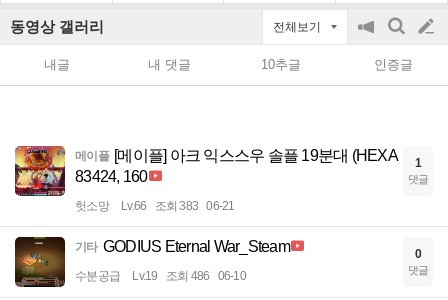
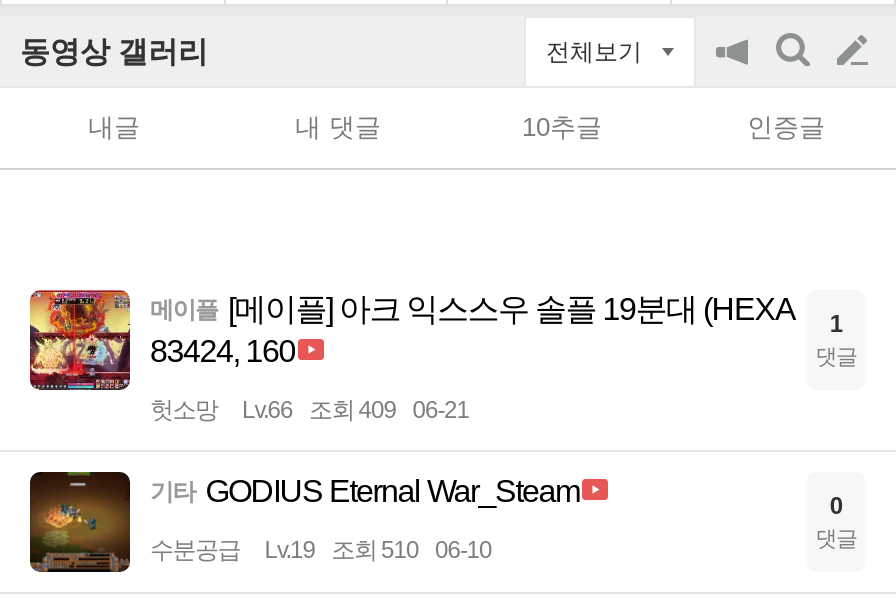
- 헛소망 Lv.66 조회 383 06-21
+ 헛소망 Lv.66 조회 409 06-21

- 수분공급 Lv.19 조회 486 06-10
+ 수분공급 Lv.19 조회 510 06-10
